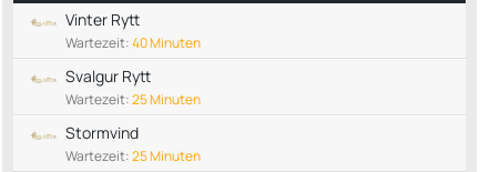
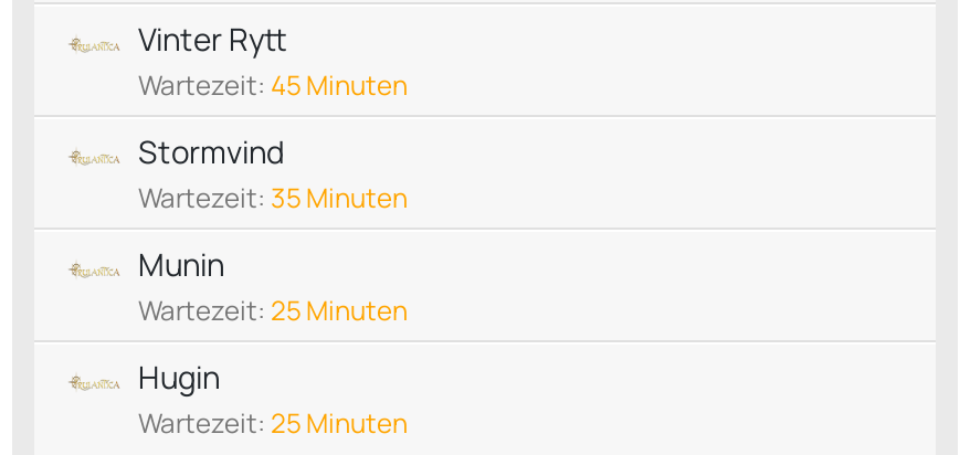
- Wartezeit: 40 Minuten
- Svalgur Rytt
+ Wartezeit: 45 Minuten
+ Stormvind
+ Wartezeit: 35 Minuten
+ Munin

- Stormvind
+ Hugin
